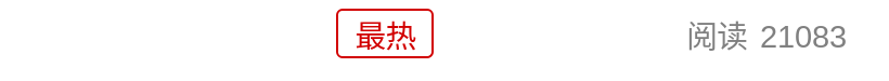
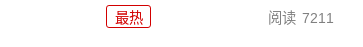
- 阅读 21083
+ 阅读 7211
